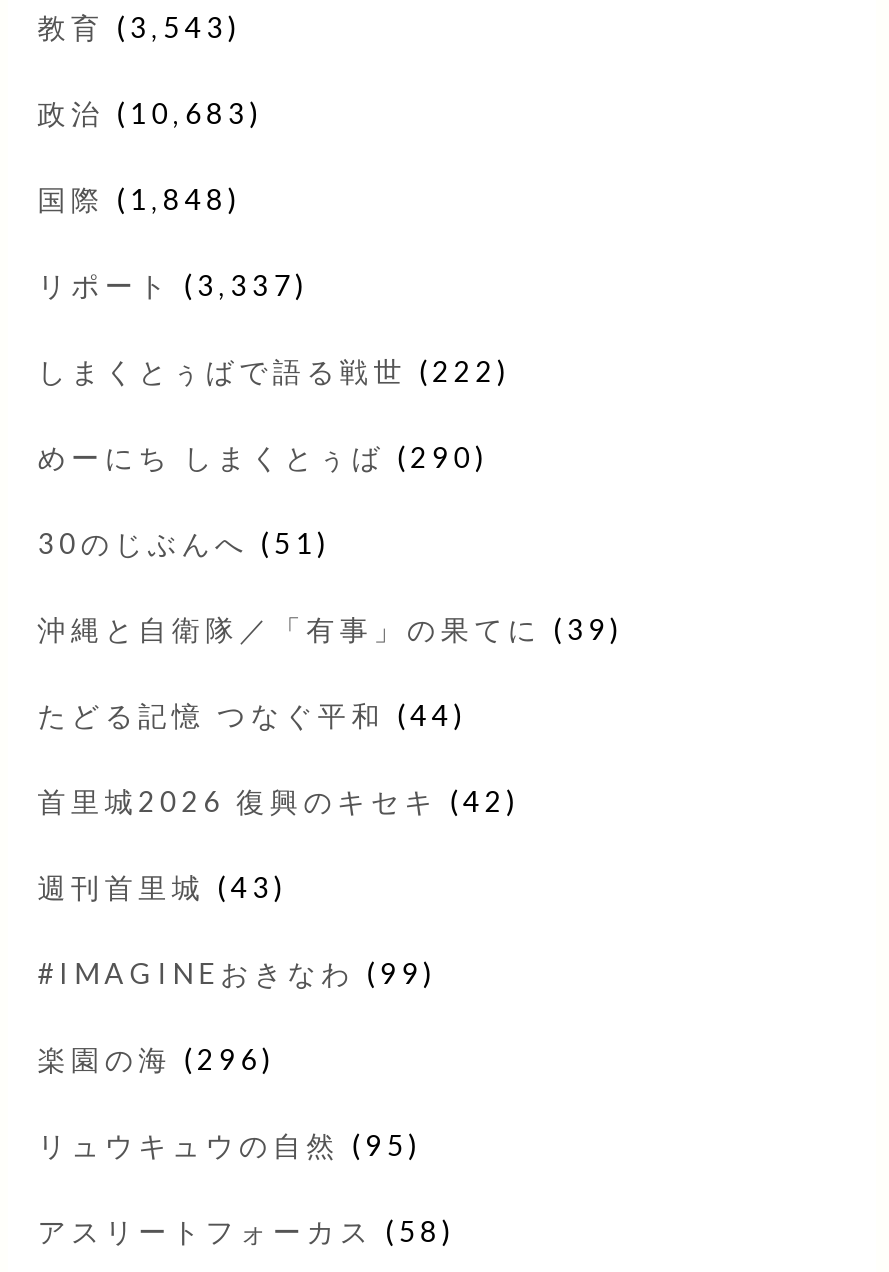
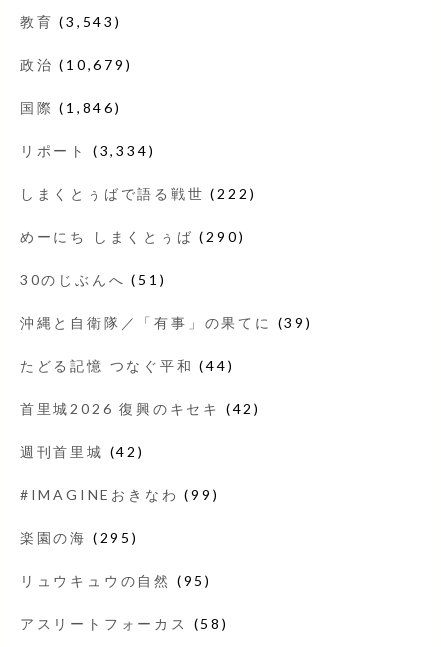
- 政治(10,683)
+ 政治(10,679)

- 国際(1,848)
+ 国際(1,846)

- リポート(3,337)
+ リポート(3,334)

- 週刊首里城(43)
+ 週刊首里城(42)

- 楽園の海(296)
+ 楽園の海(295)
